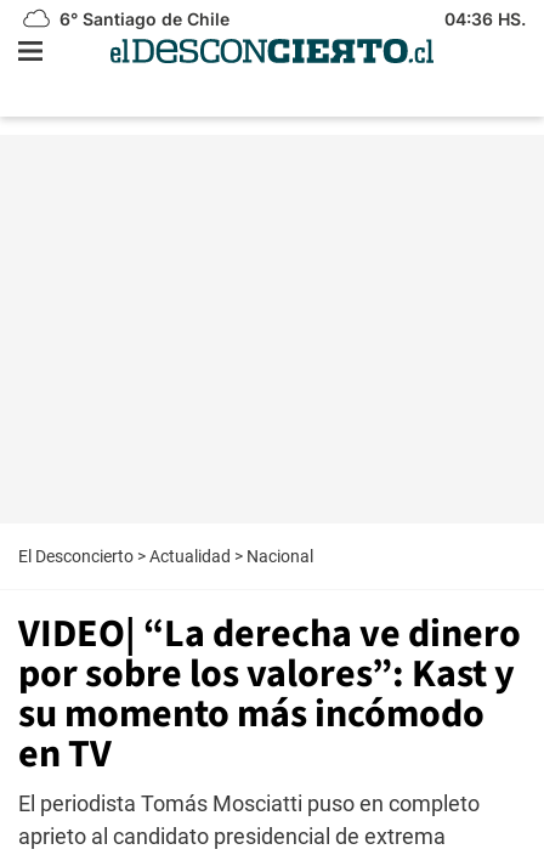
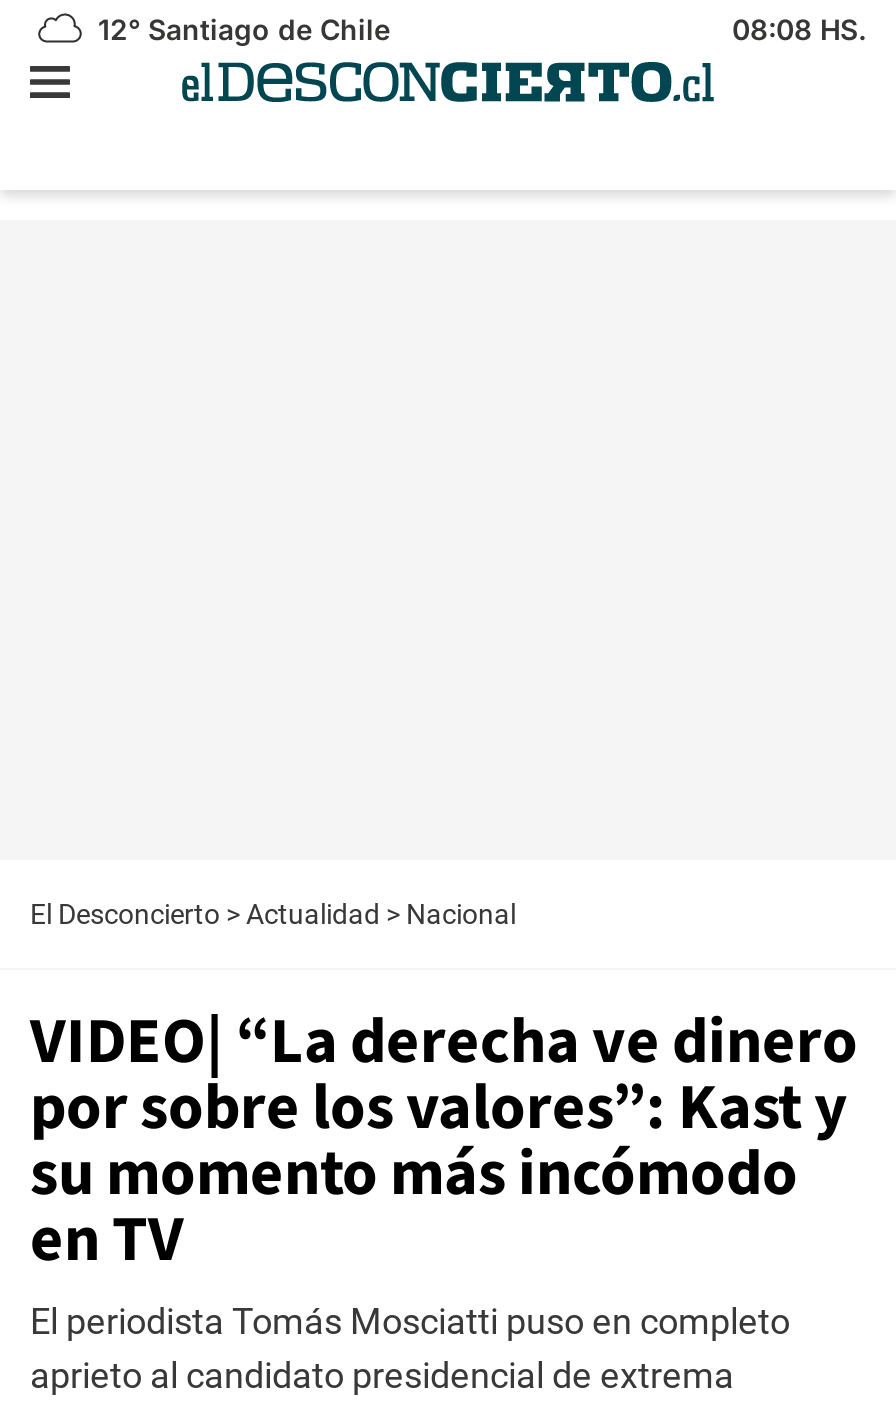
- 6° Santiago de Chile
+ 12° Santiago de Chile

- 04:36 HS.
+ 08:08 HS.
